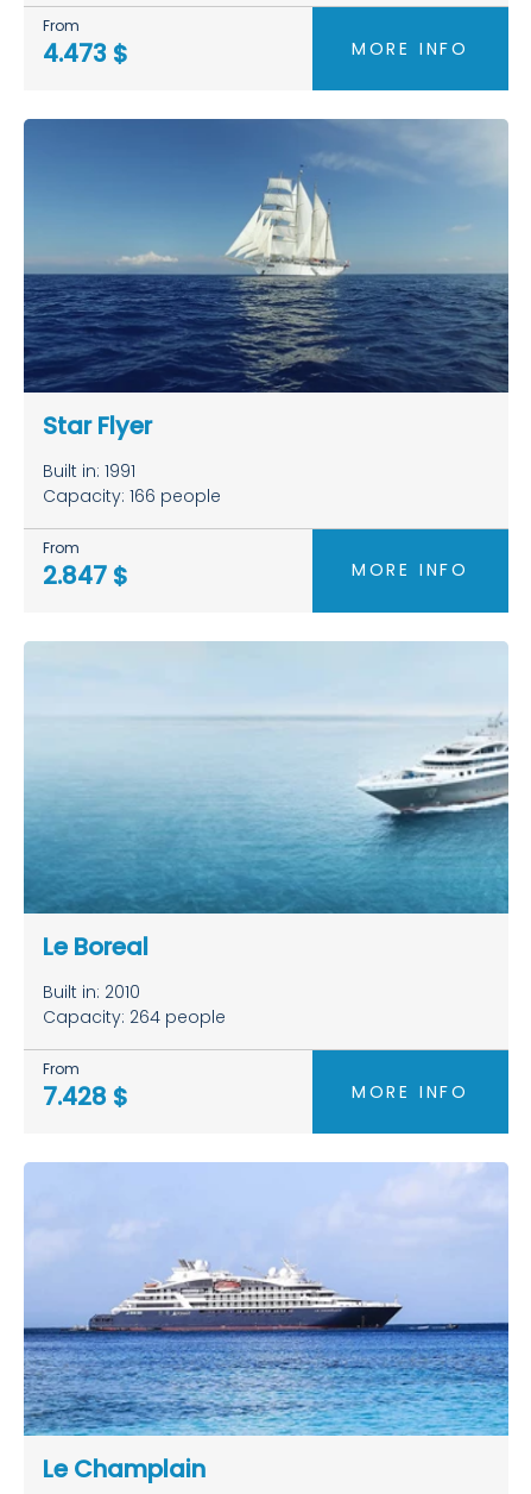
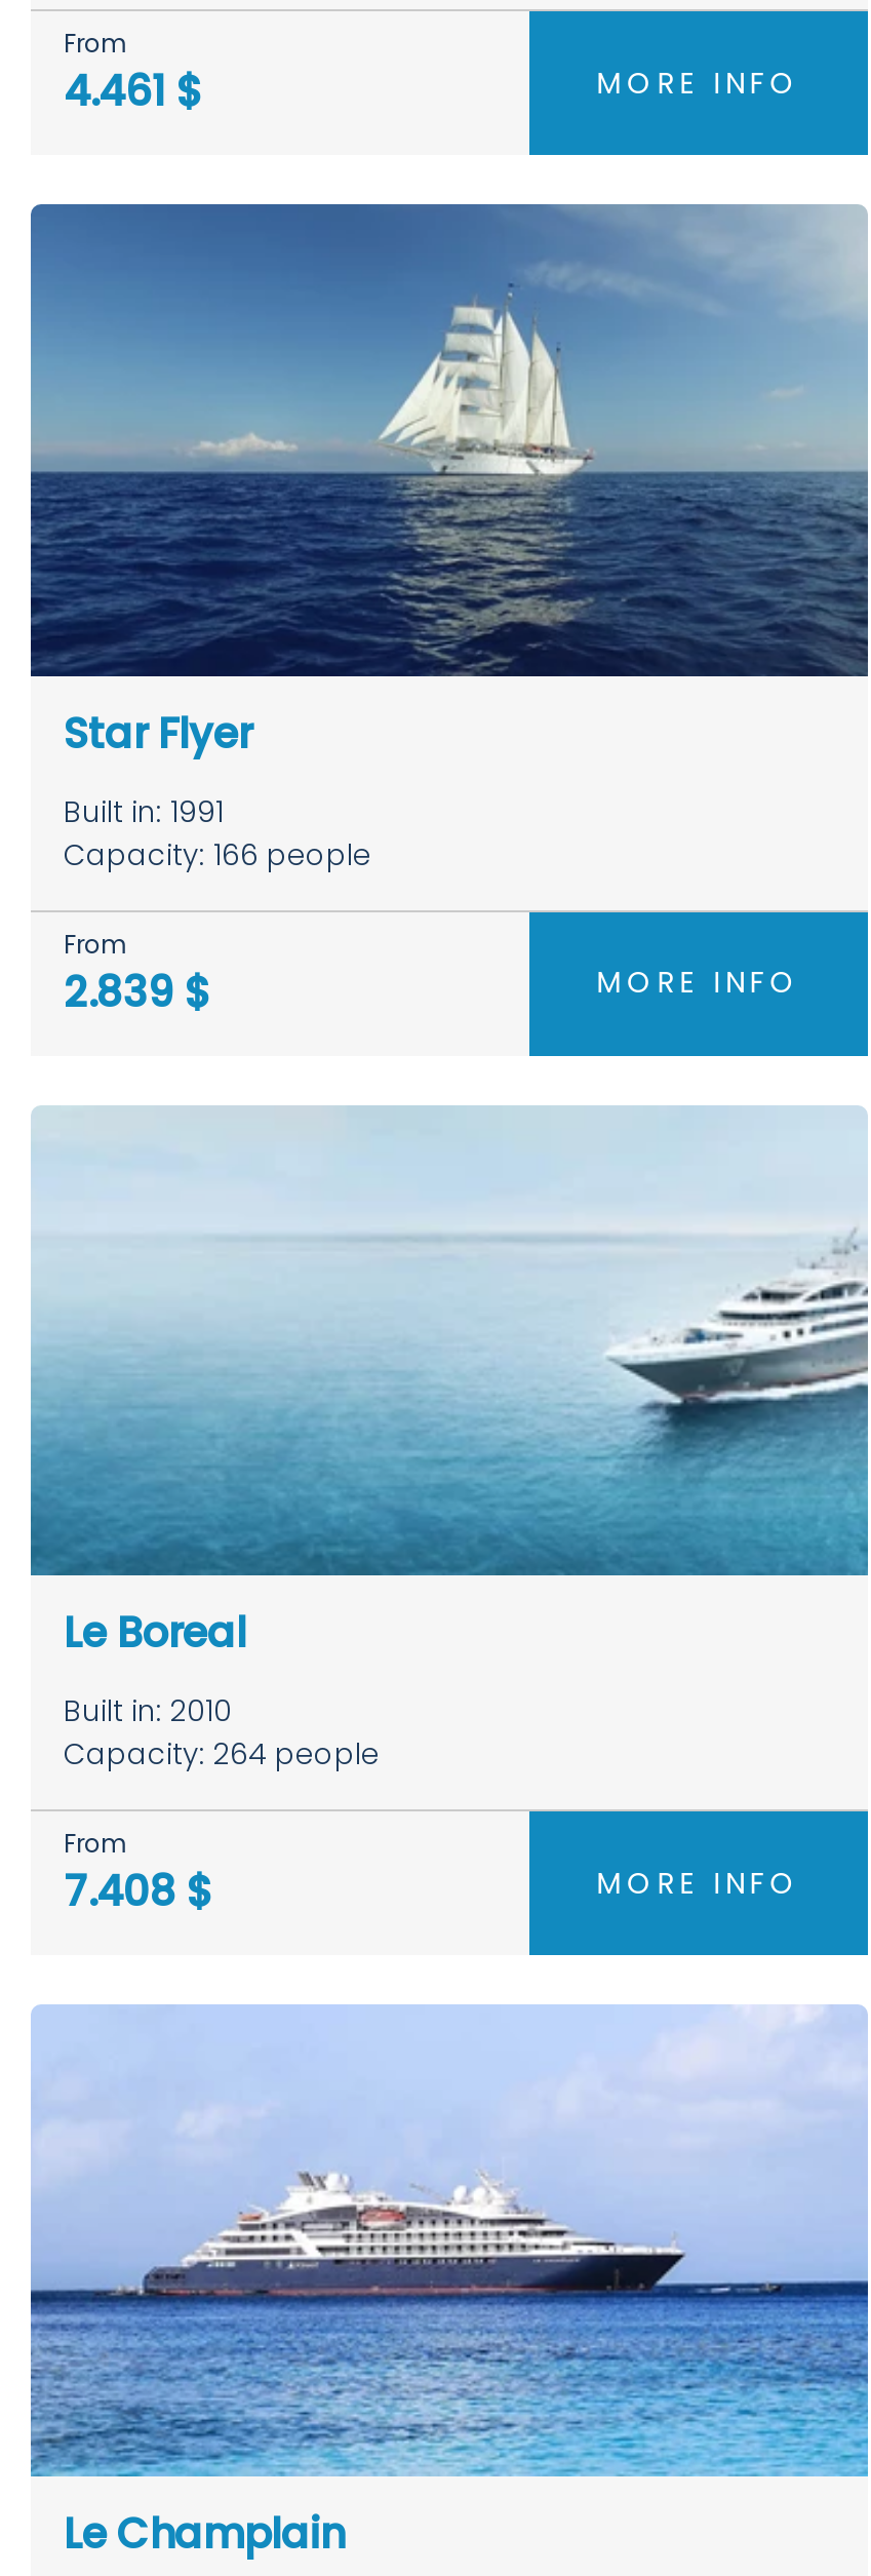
- 4.473 $
+ 4.461 $

- 2.847 $
+ 2.839 $

- 7.428 $
+ 7.408 $
